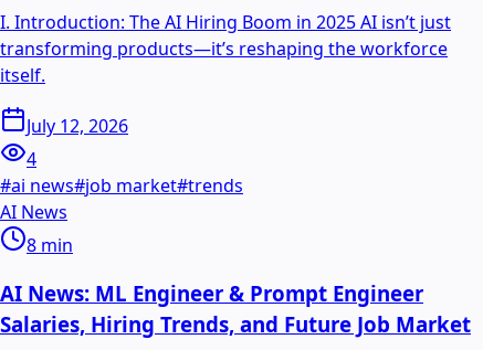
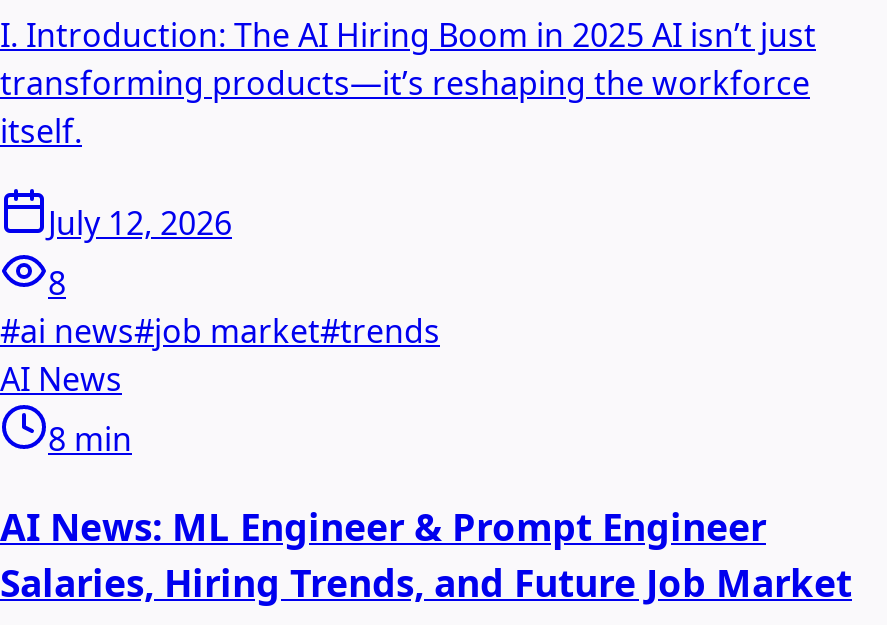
- 4
+ 8
